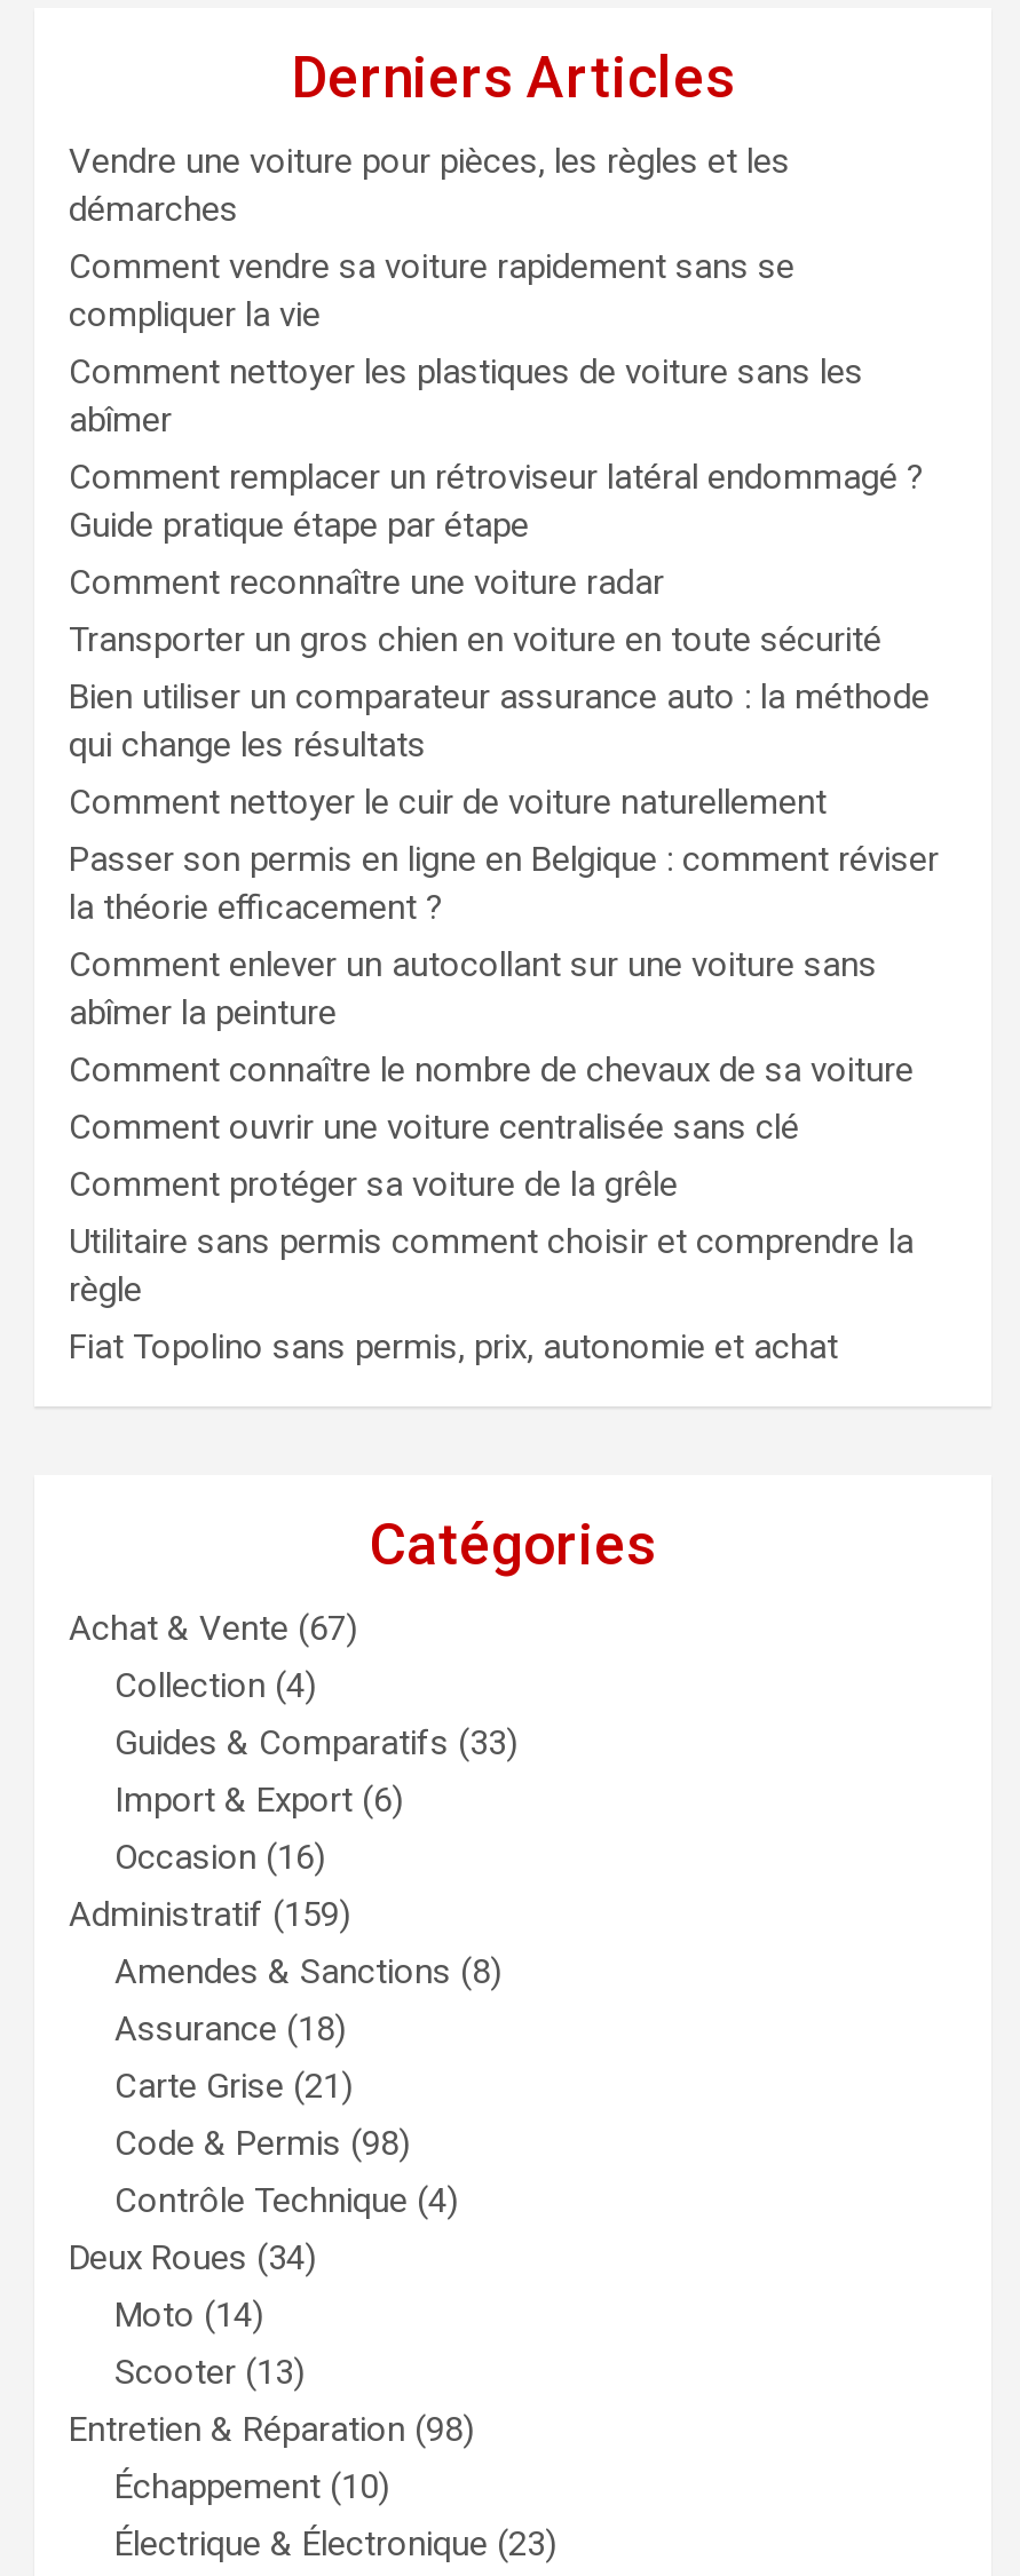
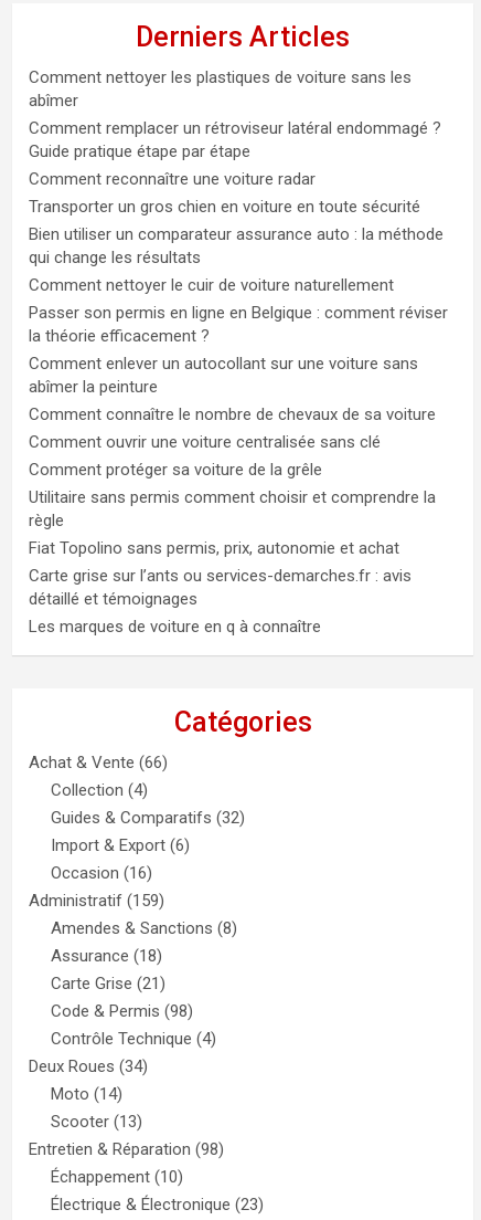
- Vendre une voiture pour pièces, les règles et les
- démarches
- Comment vendre sa voiture rapidement sans se
- compliquer la vie

moved up: Comment nettoyer les plastiques de voiture sans les | abîmer | Comment remplacer un rétroviseur latéral endommagé ? | ... | règle | Fiat Topolino sans permis, prix, autonomie et achat

+ Carte grise sur l’ants ou services-demarches.fr : avis
+ détaillé et témoignages
+ Les marques de voiture en q à connaître

- Achat & Vente (67)
+ Achat & Vente (66)

- Guides & Comparatifs (33)
+ Guides & Comparatifs (32)
